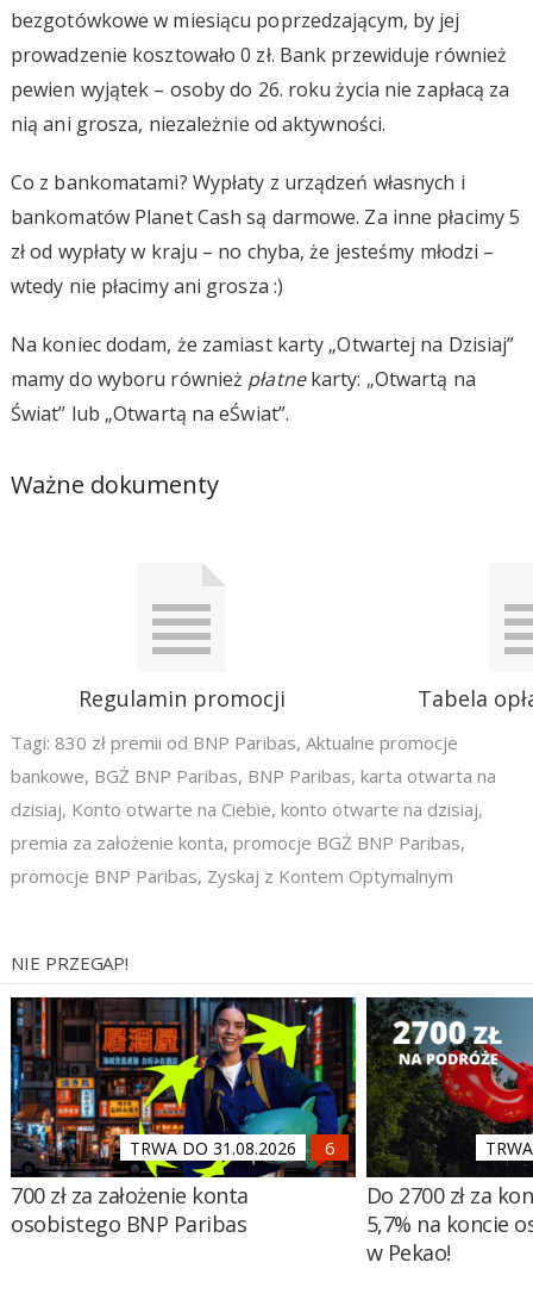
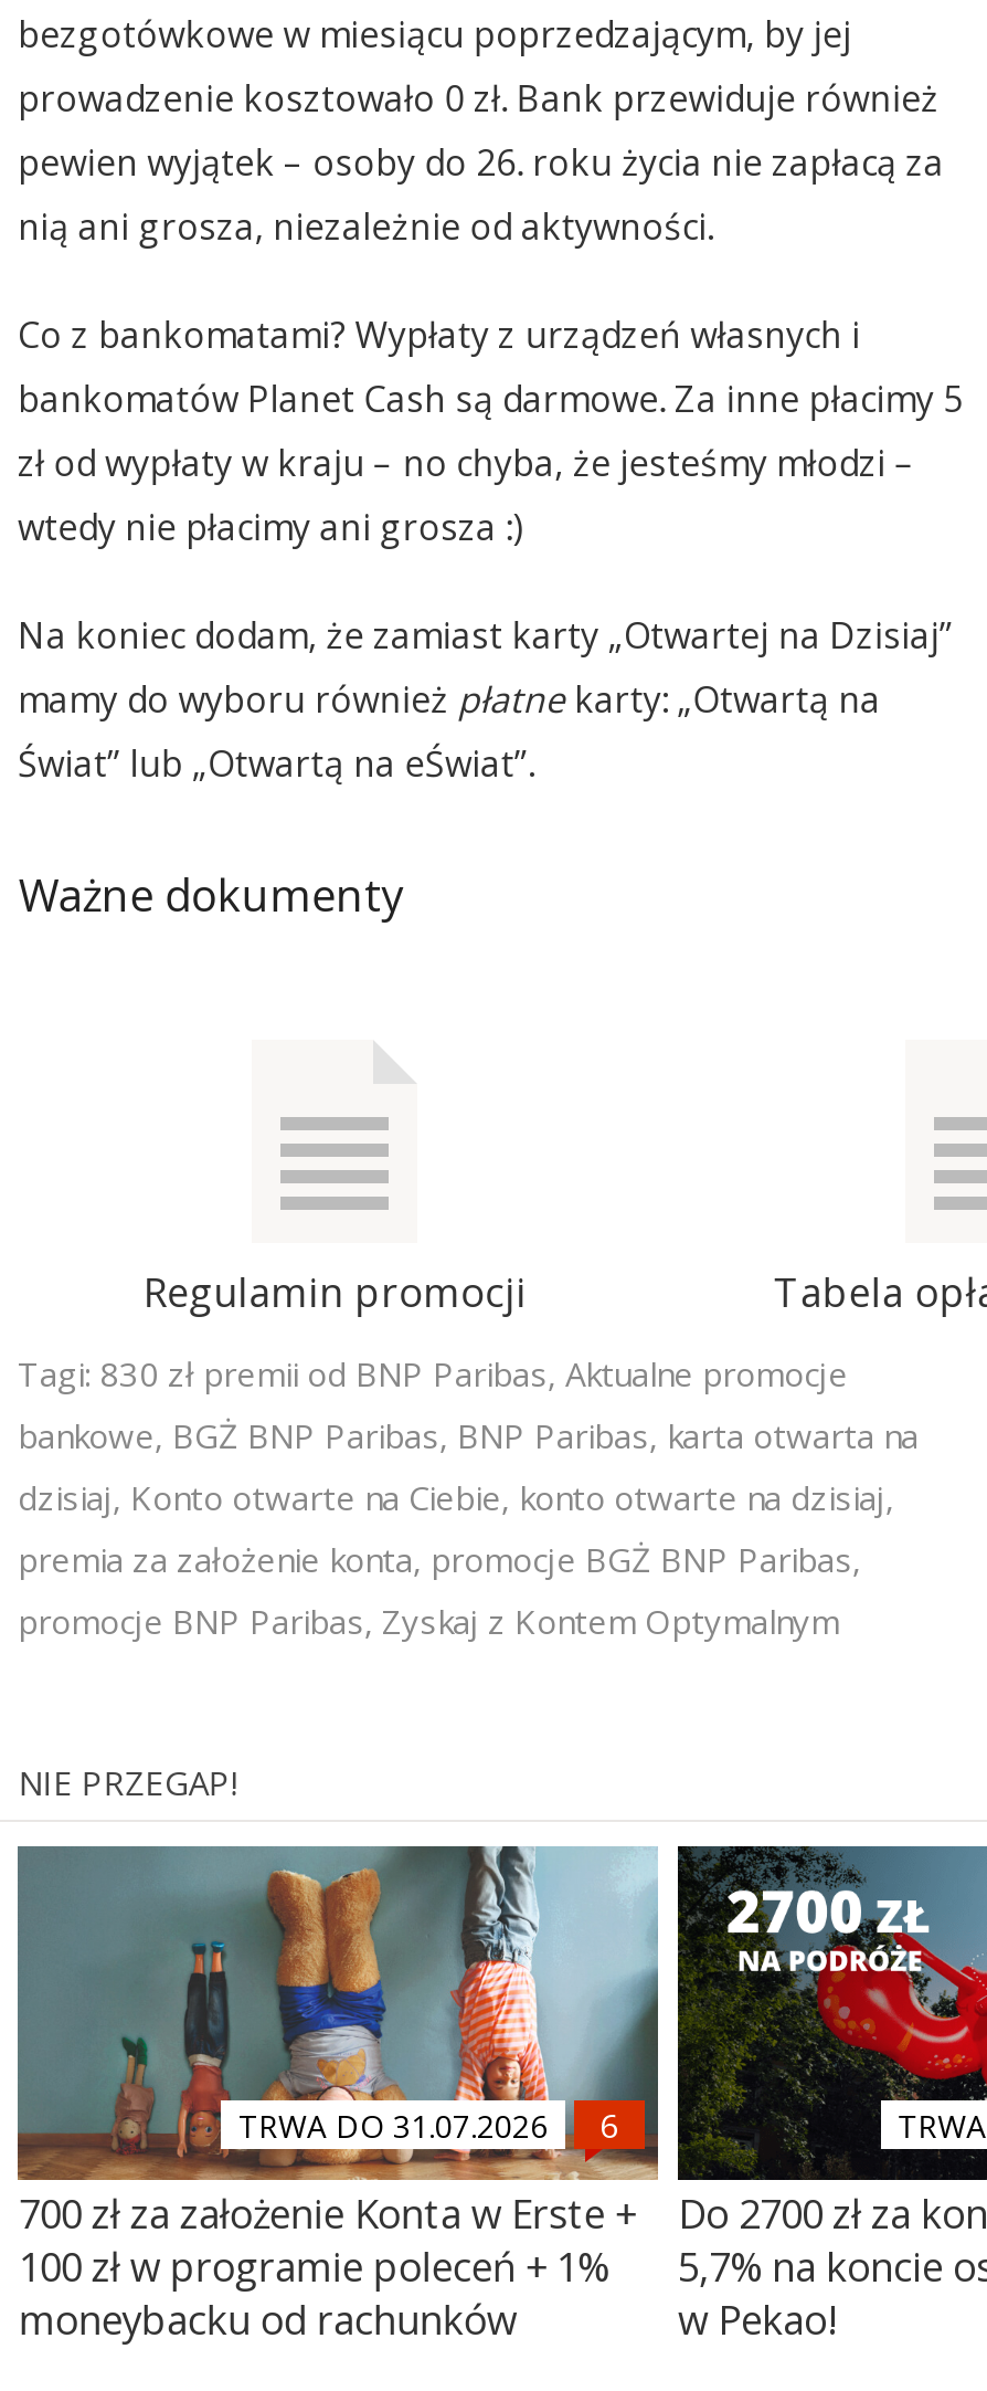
- [image]
- TRWA DO 31.08.2026
+ [image]
+ TRWA DO 31.07.2026

- 700 zł za założenie konta
- osobistego BNP Paribas
+ 700 zł za założenie Konta w Erste +
+ 100 zł w programie poleceń + 1%
+ moneybacku od rachunków
